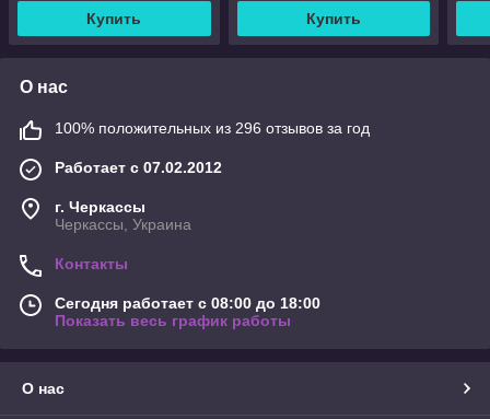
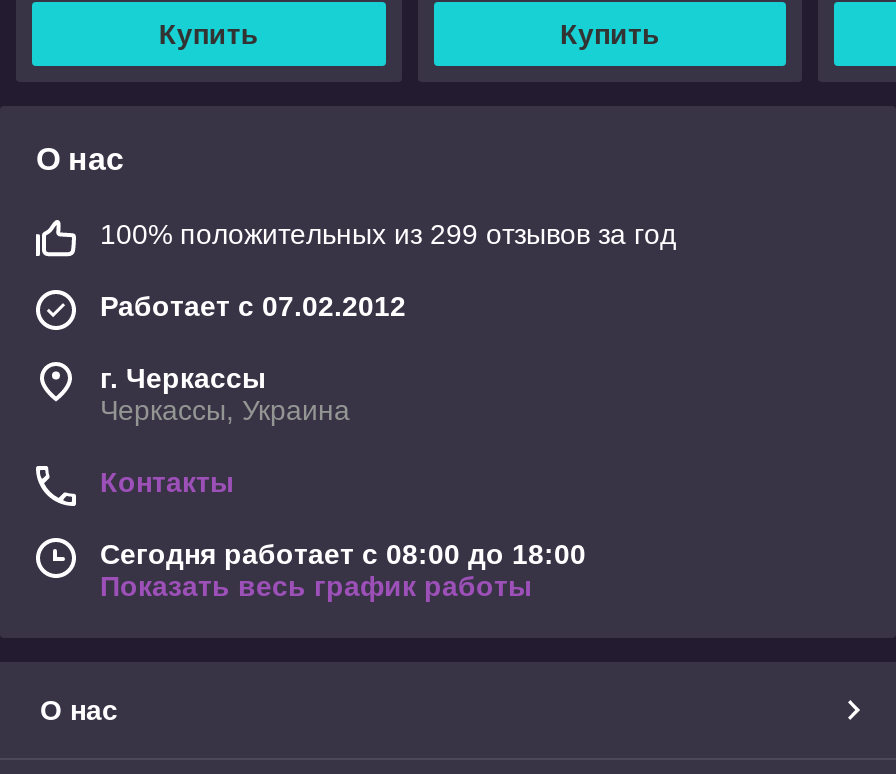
- 100% положительных из 296 отзывов за год
+ 100% положительных из 299 отзывов за год
